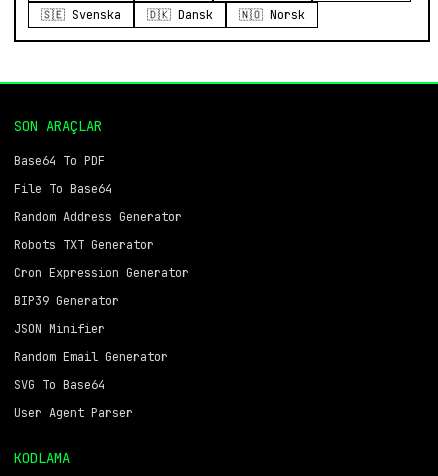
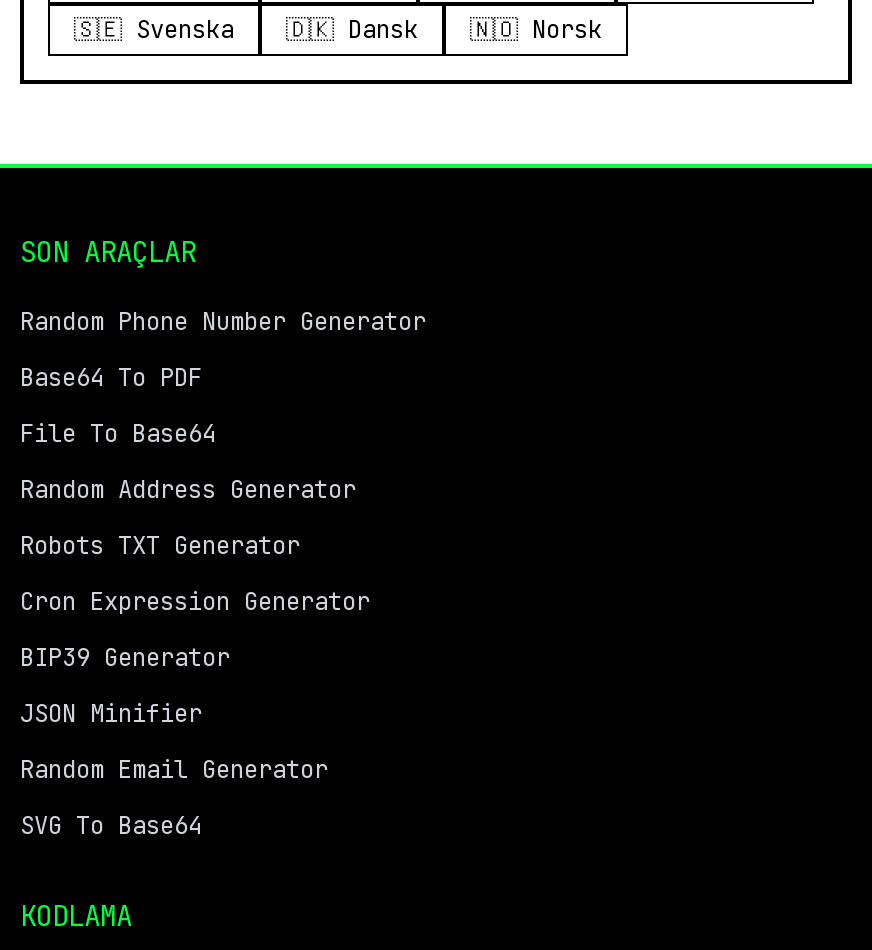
+ Random Phone Number Generator

moved down: Base64 To PDF | File To Base64 | Random Address Generator | ... | Random Email Generator | SVG To Base64

- User Agent Parser
